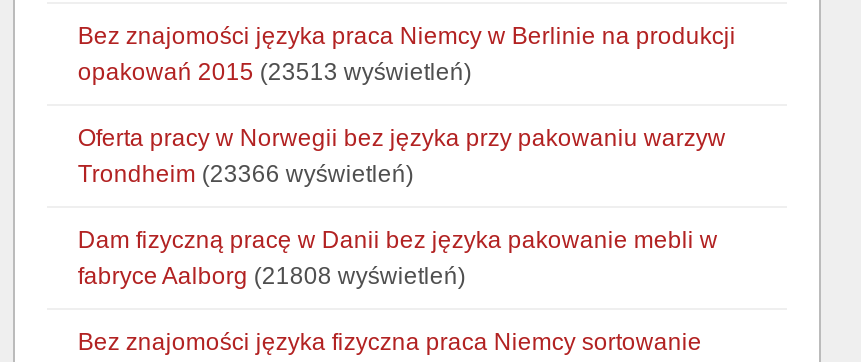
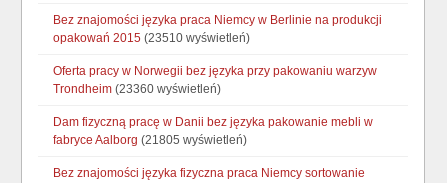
- opakowań 2015 (23513 wyświetleń)
+ opakowań 2015 (23510 wyświetleń)

- Trondheim (23366 wyświetleń)
+ Trondheim (23360 wyświetleń)

- fabryce Aalborg (21808 wyświetleń)
+ fabryce Aalborg (21805 wyświetleń)
